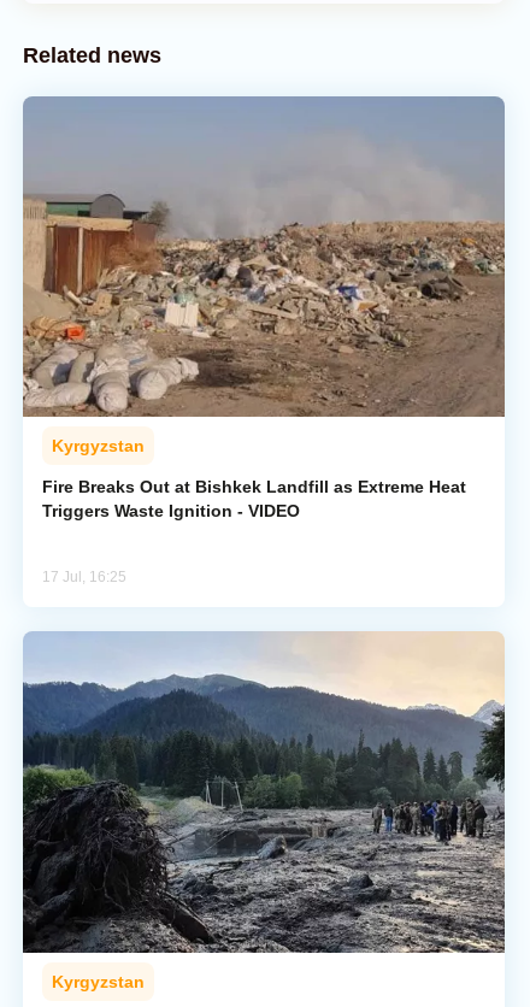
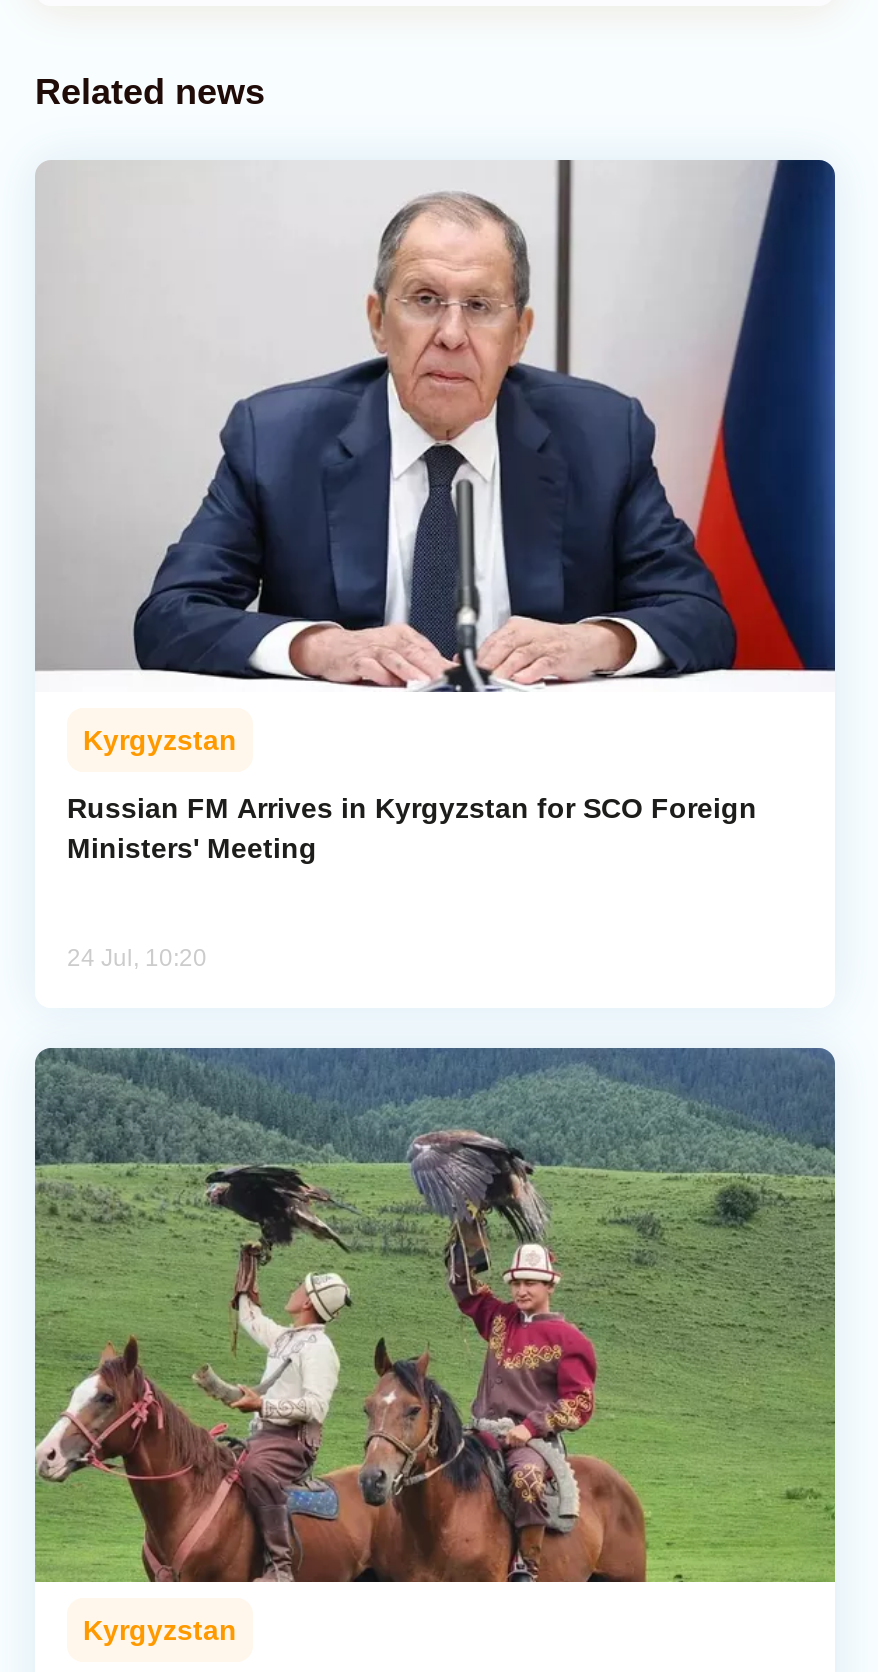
- [image]
+ [image]

- Fire Breaks Out at Bishkek Landfill as Extreme Heat
- Triggers Waste Ignition - VIDEO
+ Russian FM Arrives in Kyrgyzstan for SCO Foreign
+ Ministers' Meeting

- 17 Jul, 16:25
+ 24 Jul, 10:20

- [image]
+ [image]
